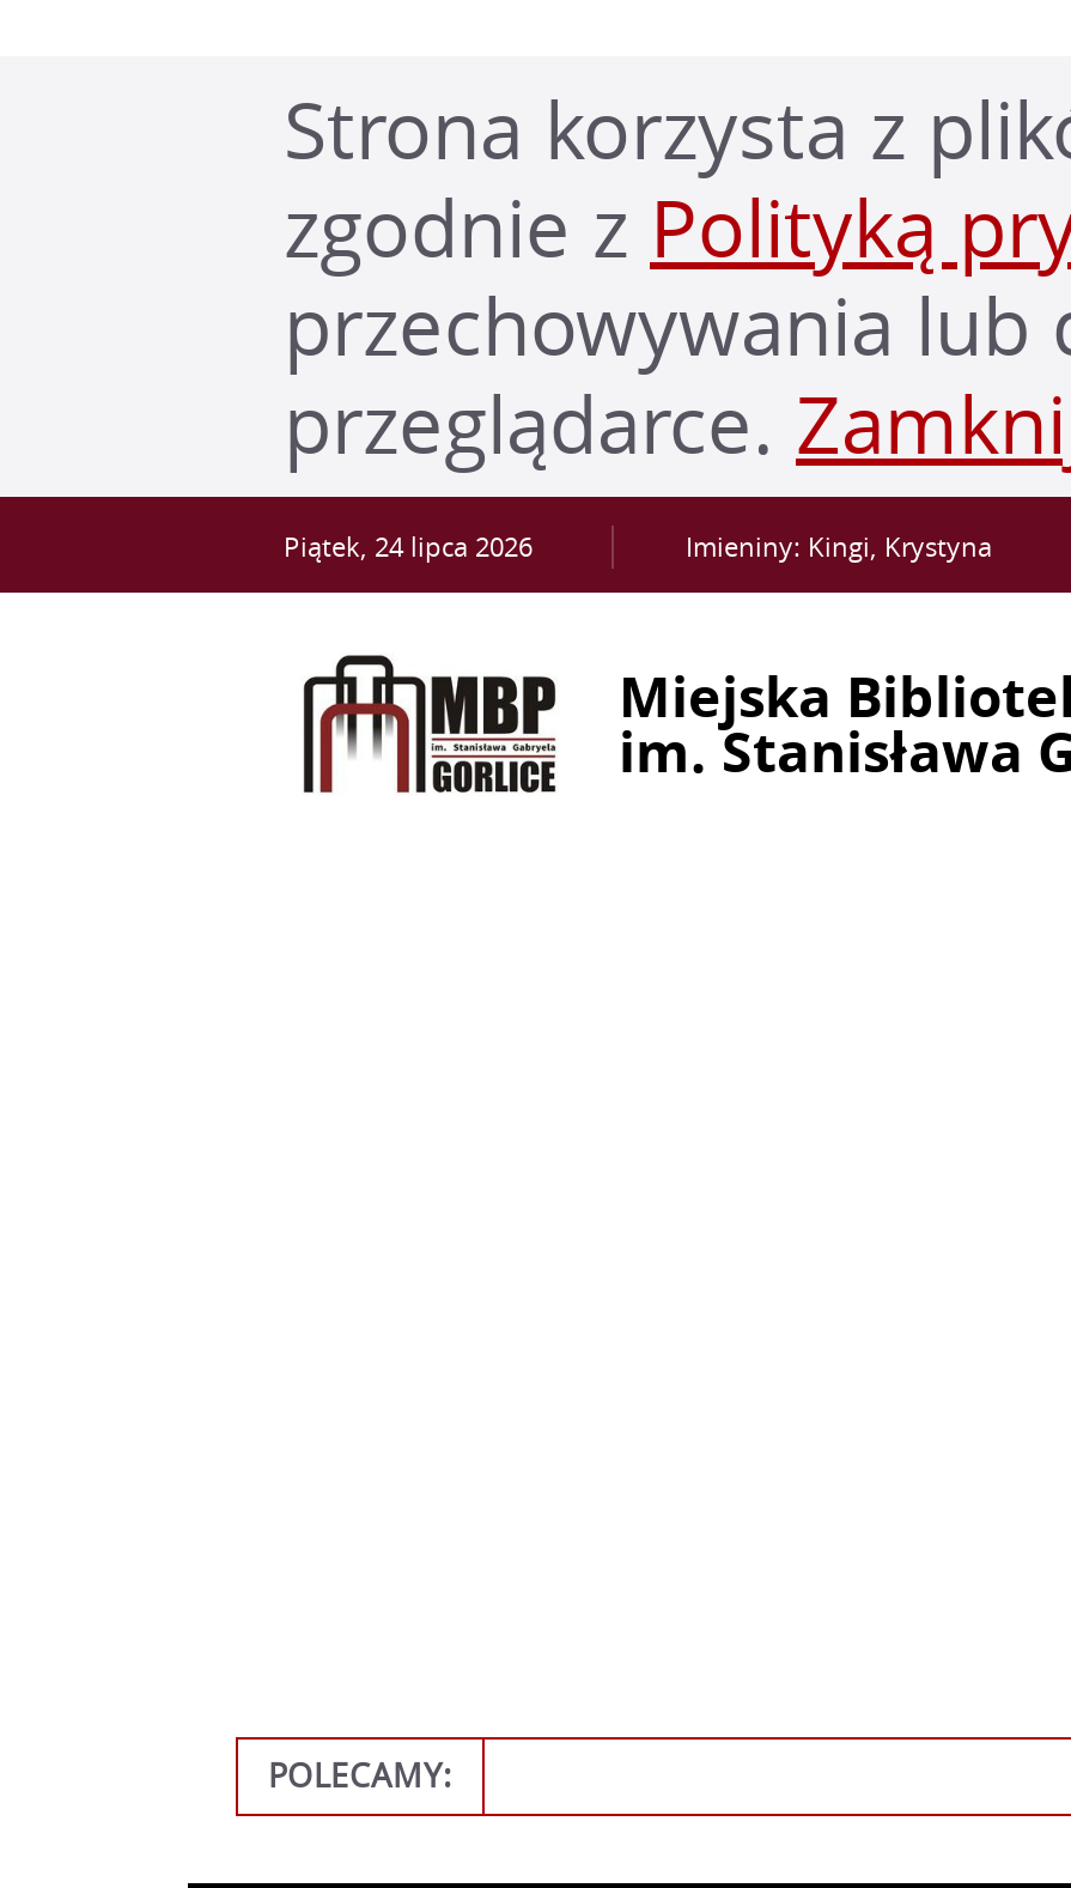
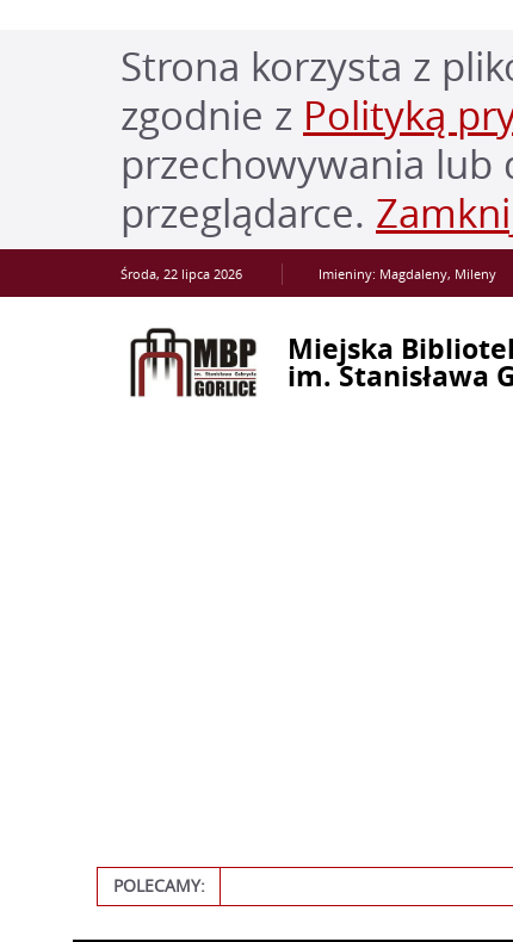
- Piątek, 24 lipca 2026
+ Środa, 22 lipca 2026

- Imieniny: Kingi, Krystyna
+ Imieniny: Magdaleny, Mileny
